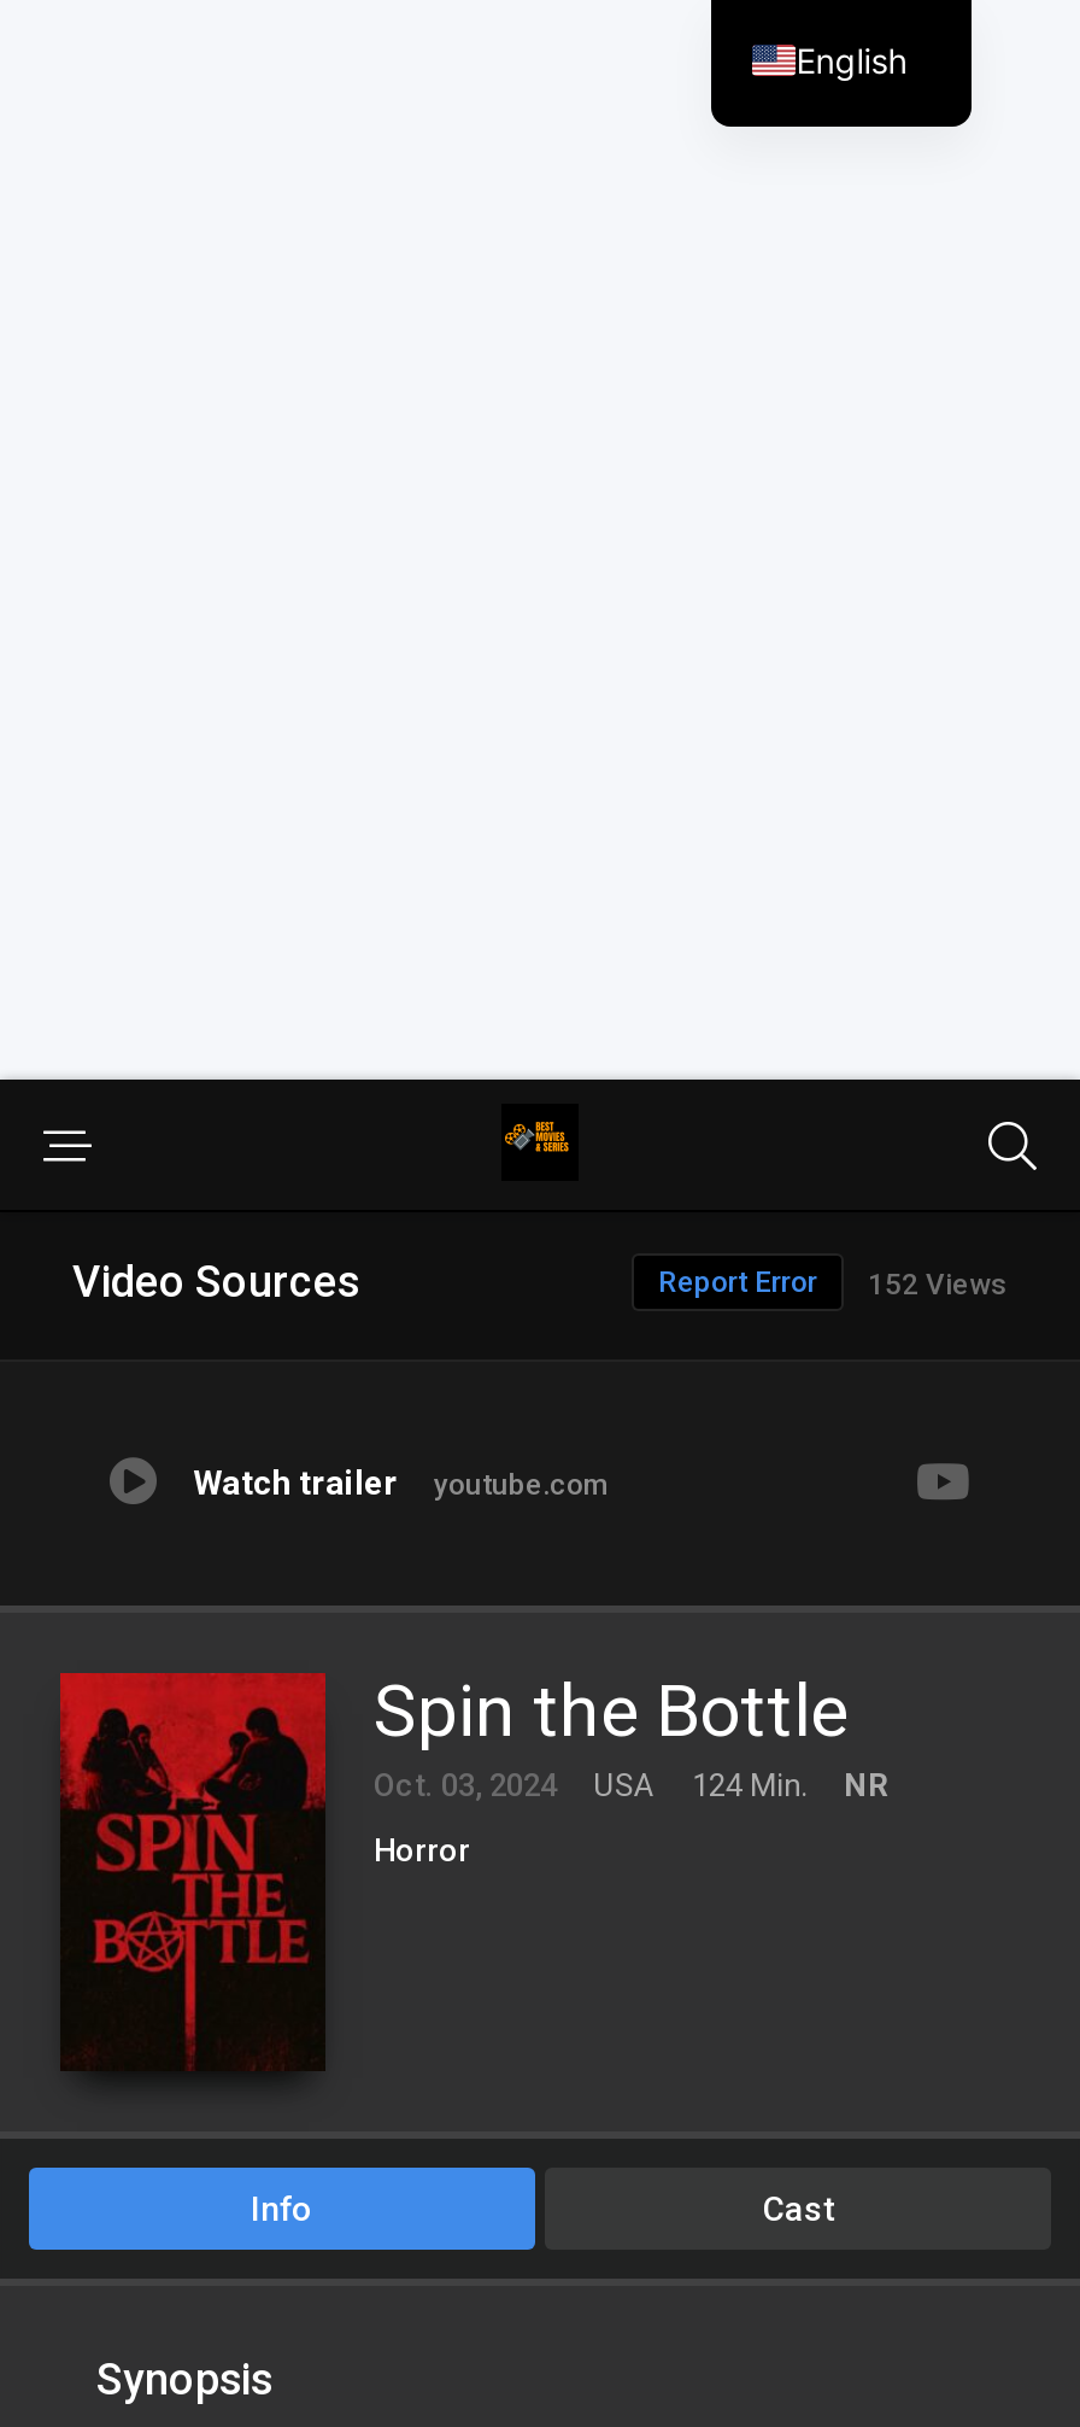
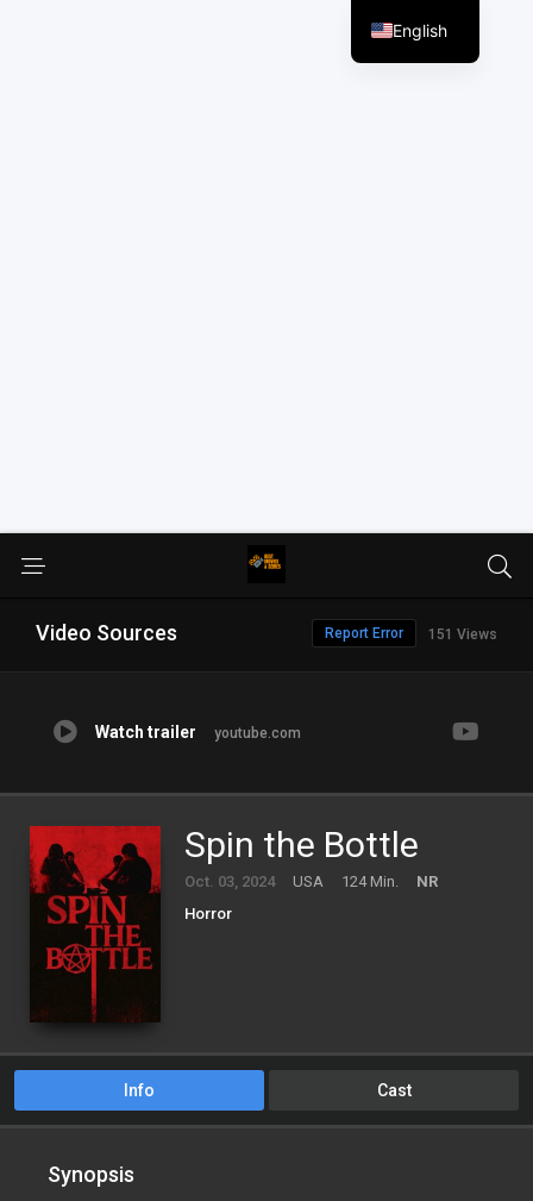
- Report Error 152 Views
+ Report Error 151 Views
